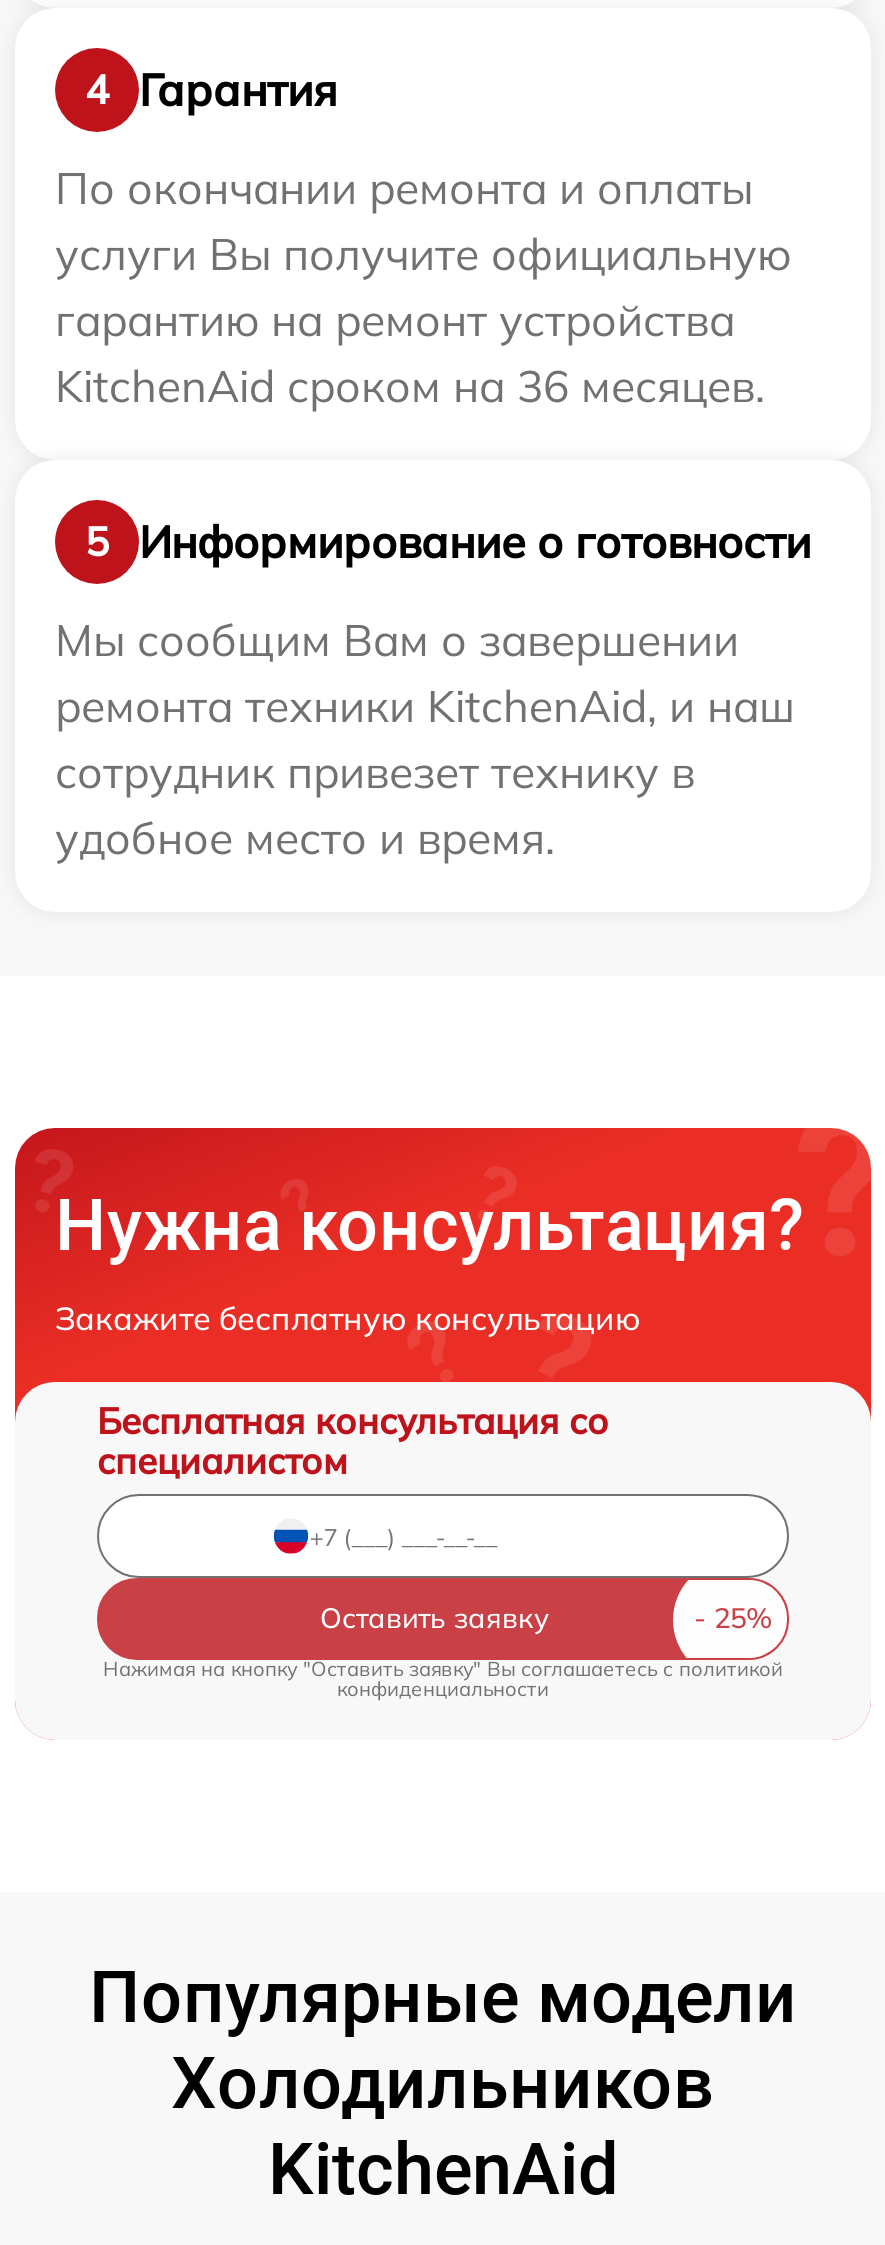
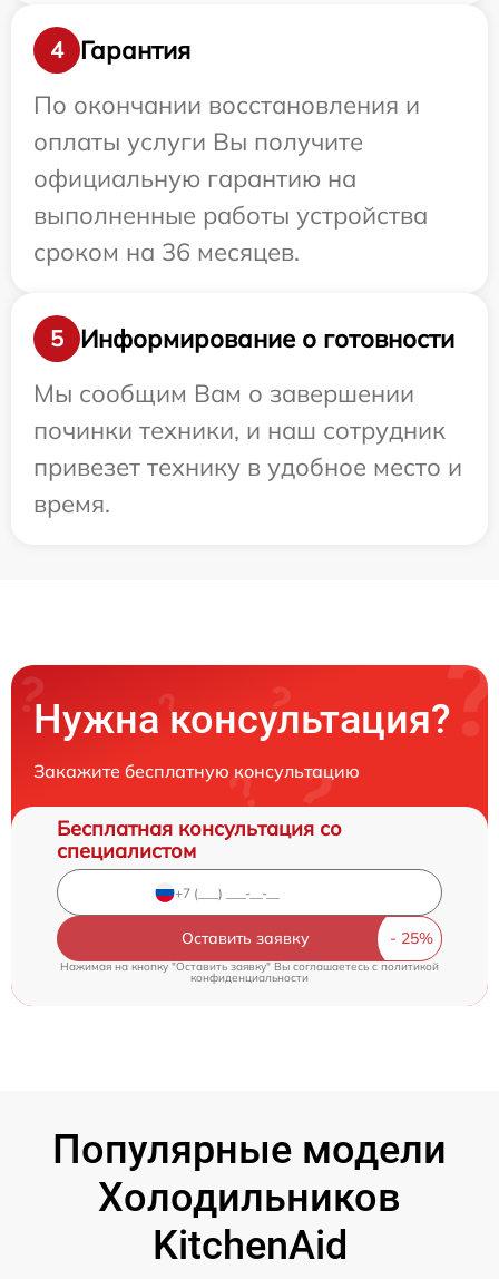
- По окончании ремонта и оплаты
- услуги Вы получите официальную
- гарантию на ремонт устройства
- KitchenAid сроком на 36 месяцев.
+ По окончании восстановления и
+ оплаты услуги Вы получите
+ официальную гарантию на
+ выполненные работы устройства
+ сроком на 36 месяцев.

- ремонта техники KitchenAid, и наш
- сотрудник привезет технику в
- удобное место и время.
+ починки техники, и наш сотрудник
+ привезет технику в удобное место и
+ время.
